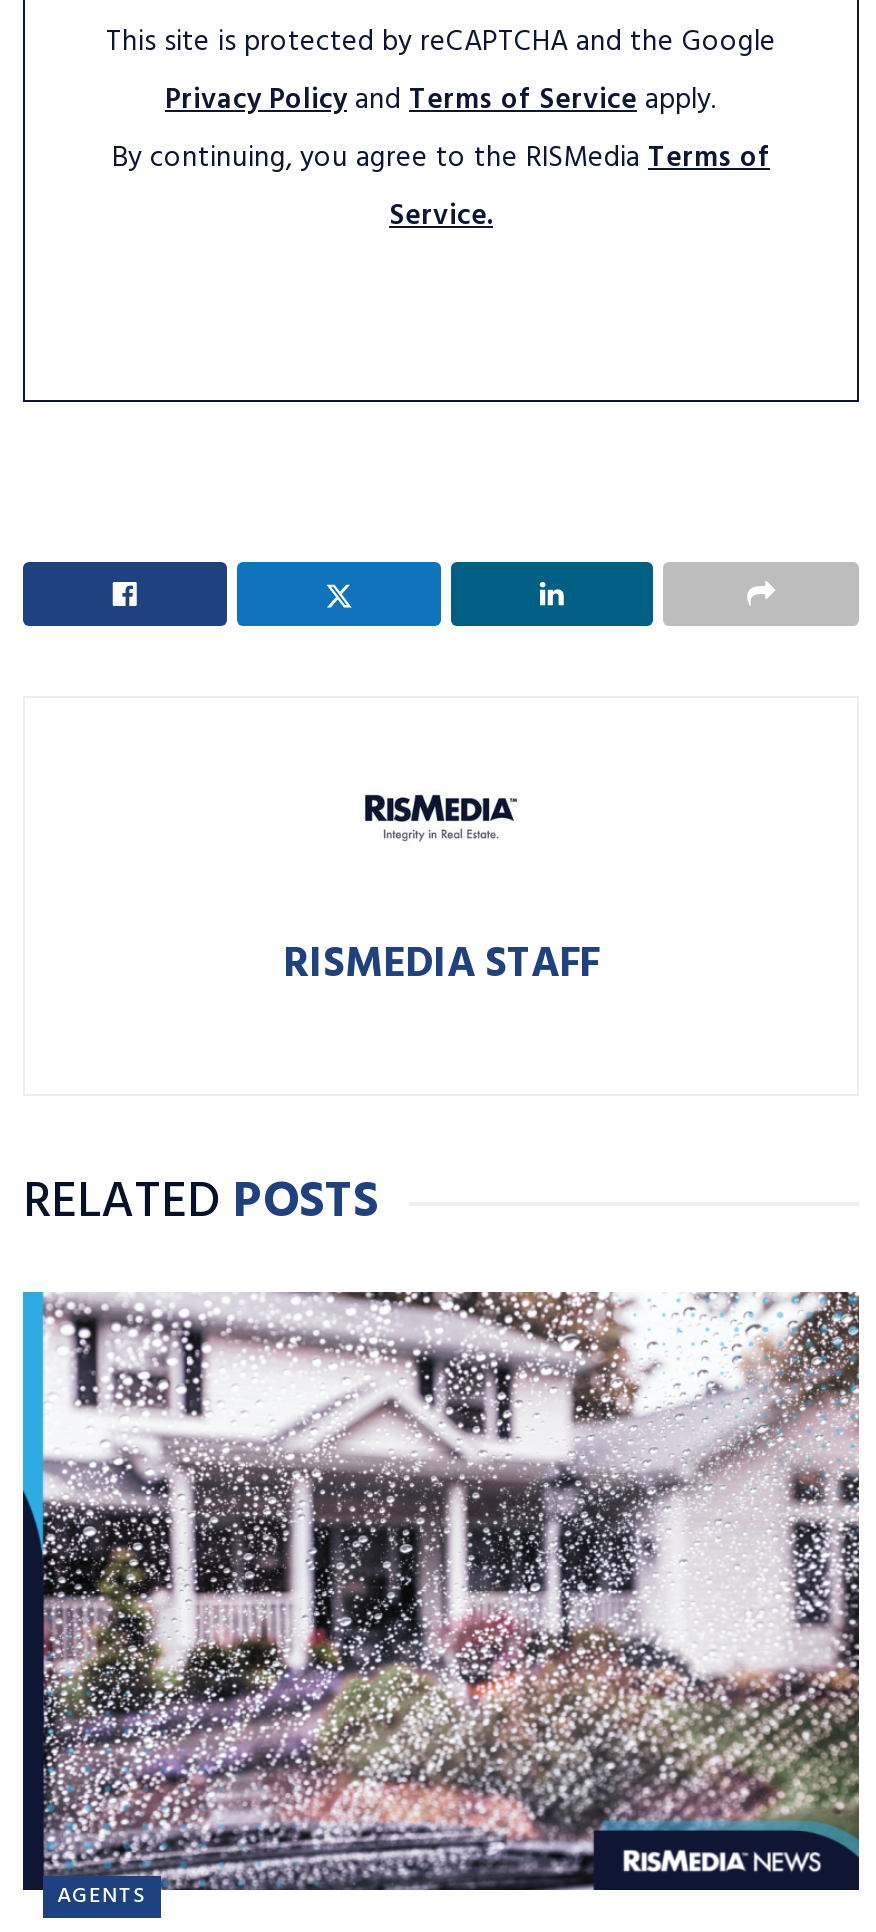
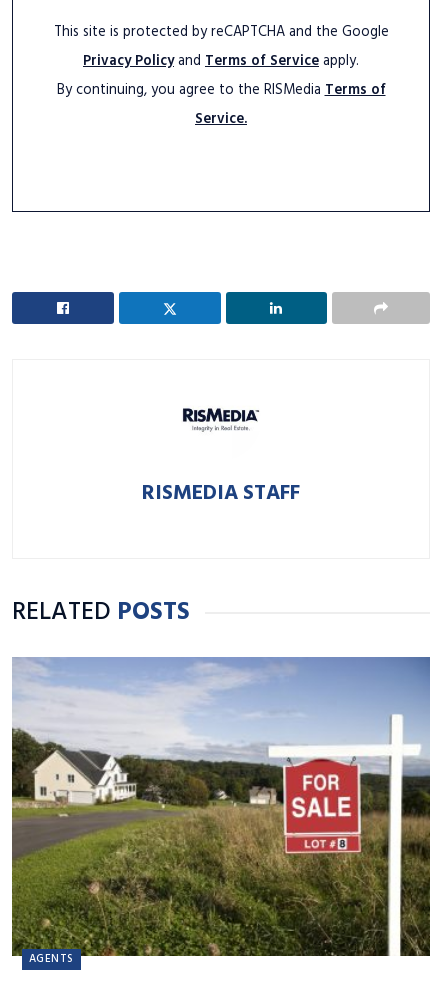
- [image]
+ [image]
